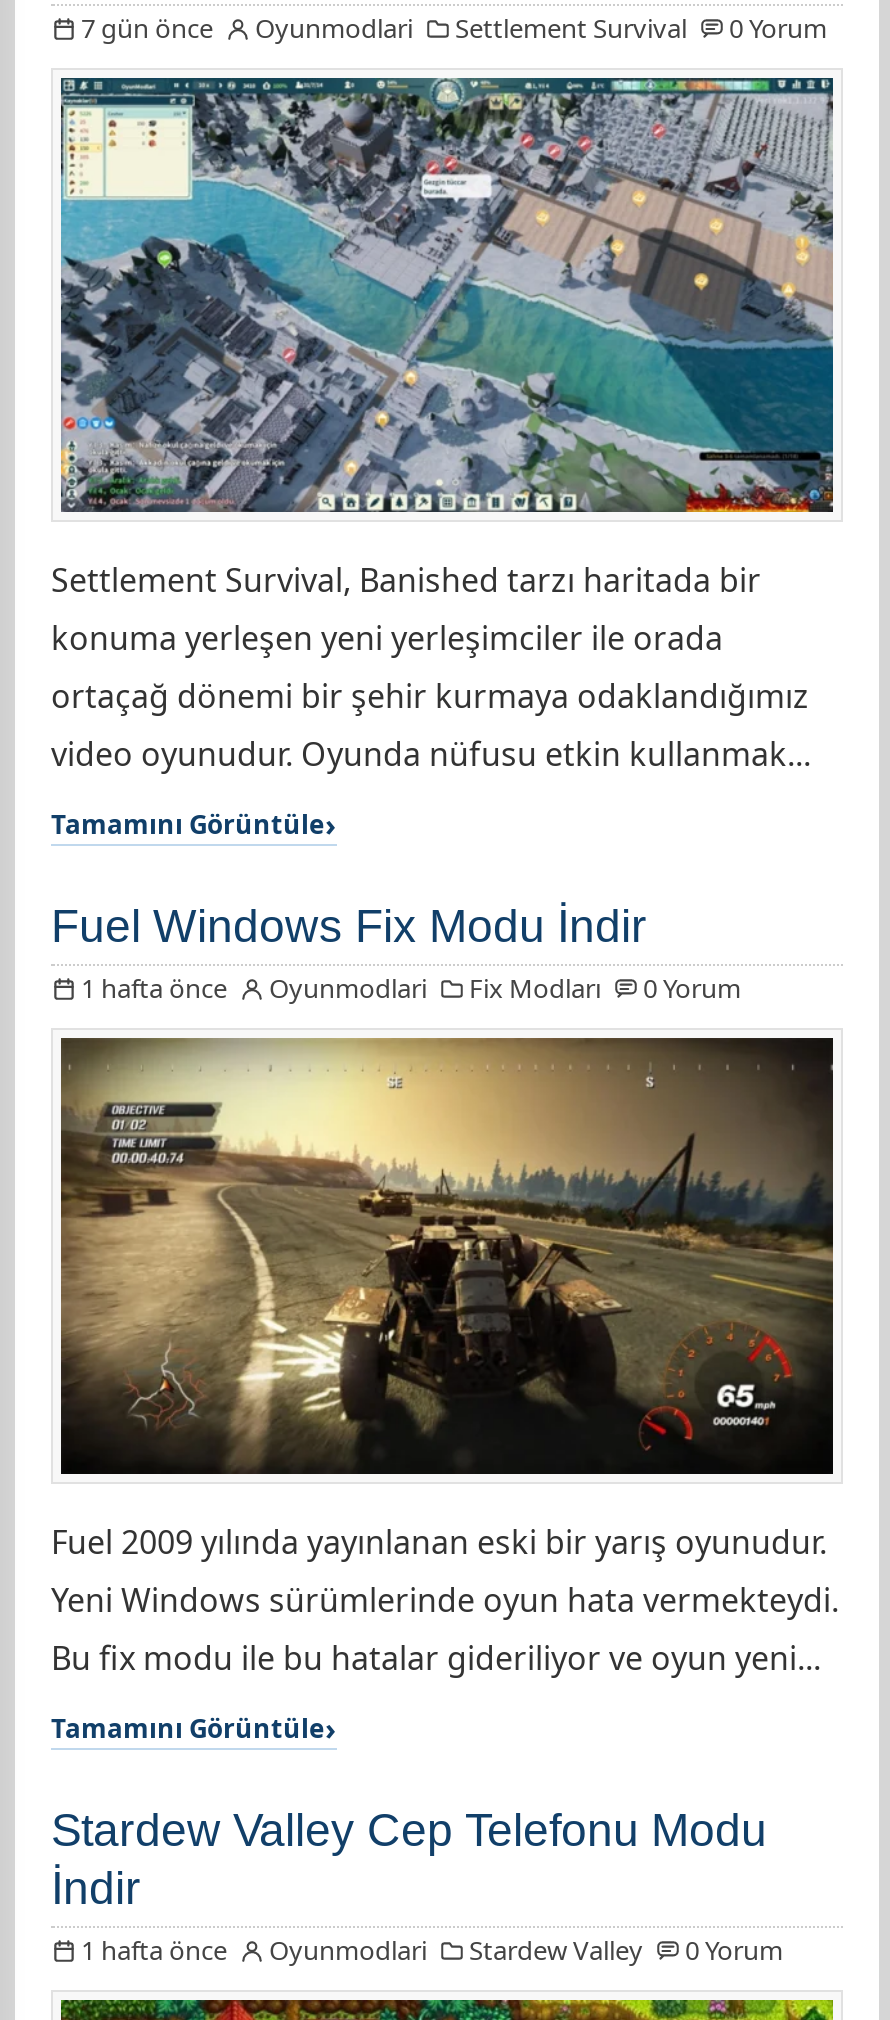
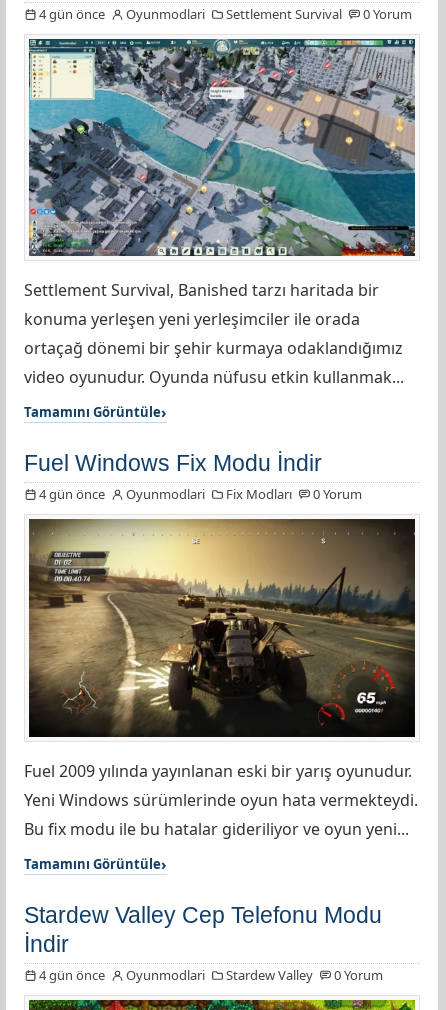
- 7 gün önce Oyunmodlari Settlement Survival 0 Yorum
+ 4 gün önce Oyunmodlari Settlement Survival 0 Yorum

- 1 hafta önce Oyunmodlari Fix Modları 0 Yorum
+ 4 gün önce Oyunmodlari Fix Modları 0 Yorum

- 1 hafta önce Oyunmodlari Stardew Valley 0 Yorum
+ 4 gün önce Oyunmodlari Stardew Valley 0 Yorum
